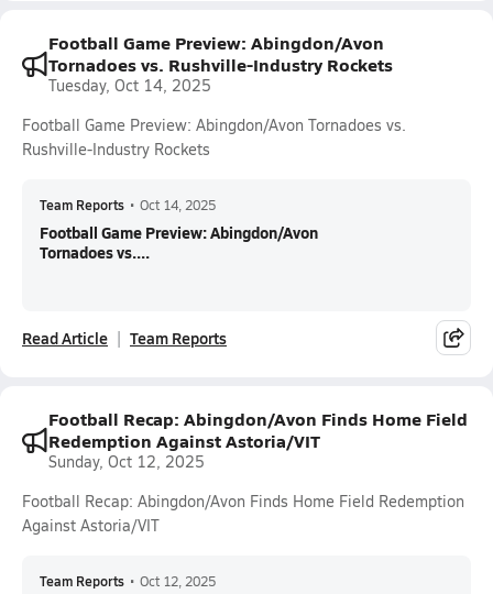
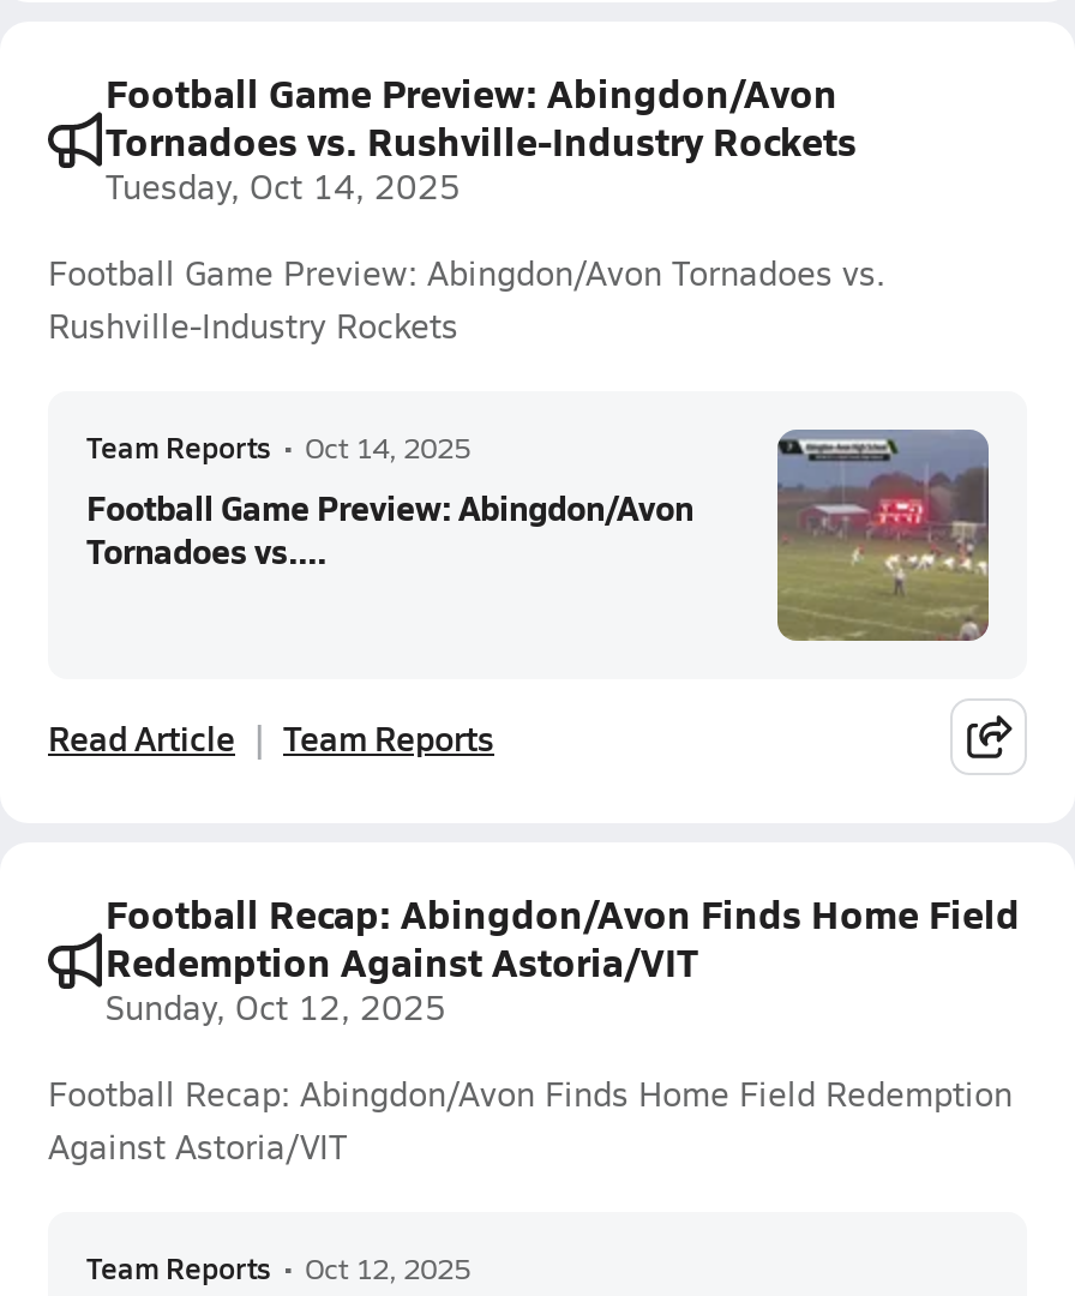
+ [image]
